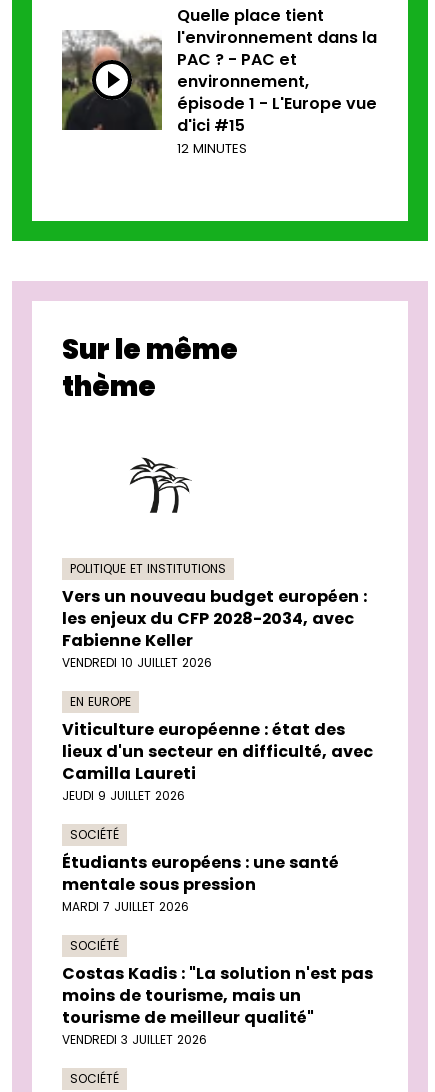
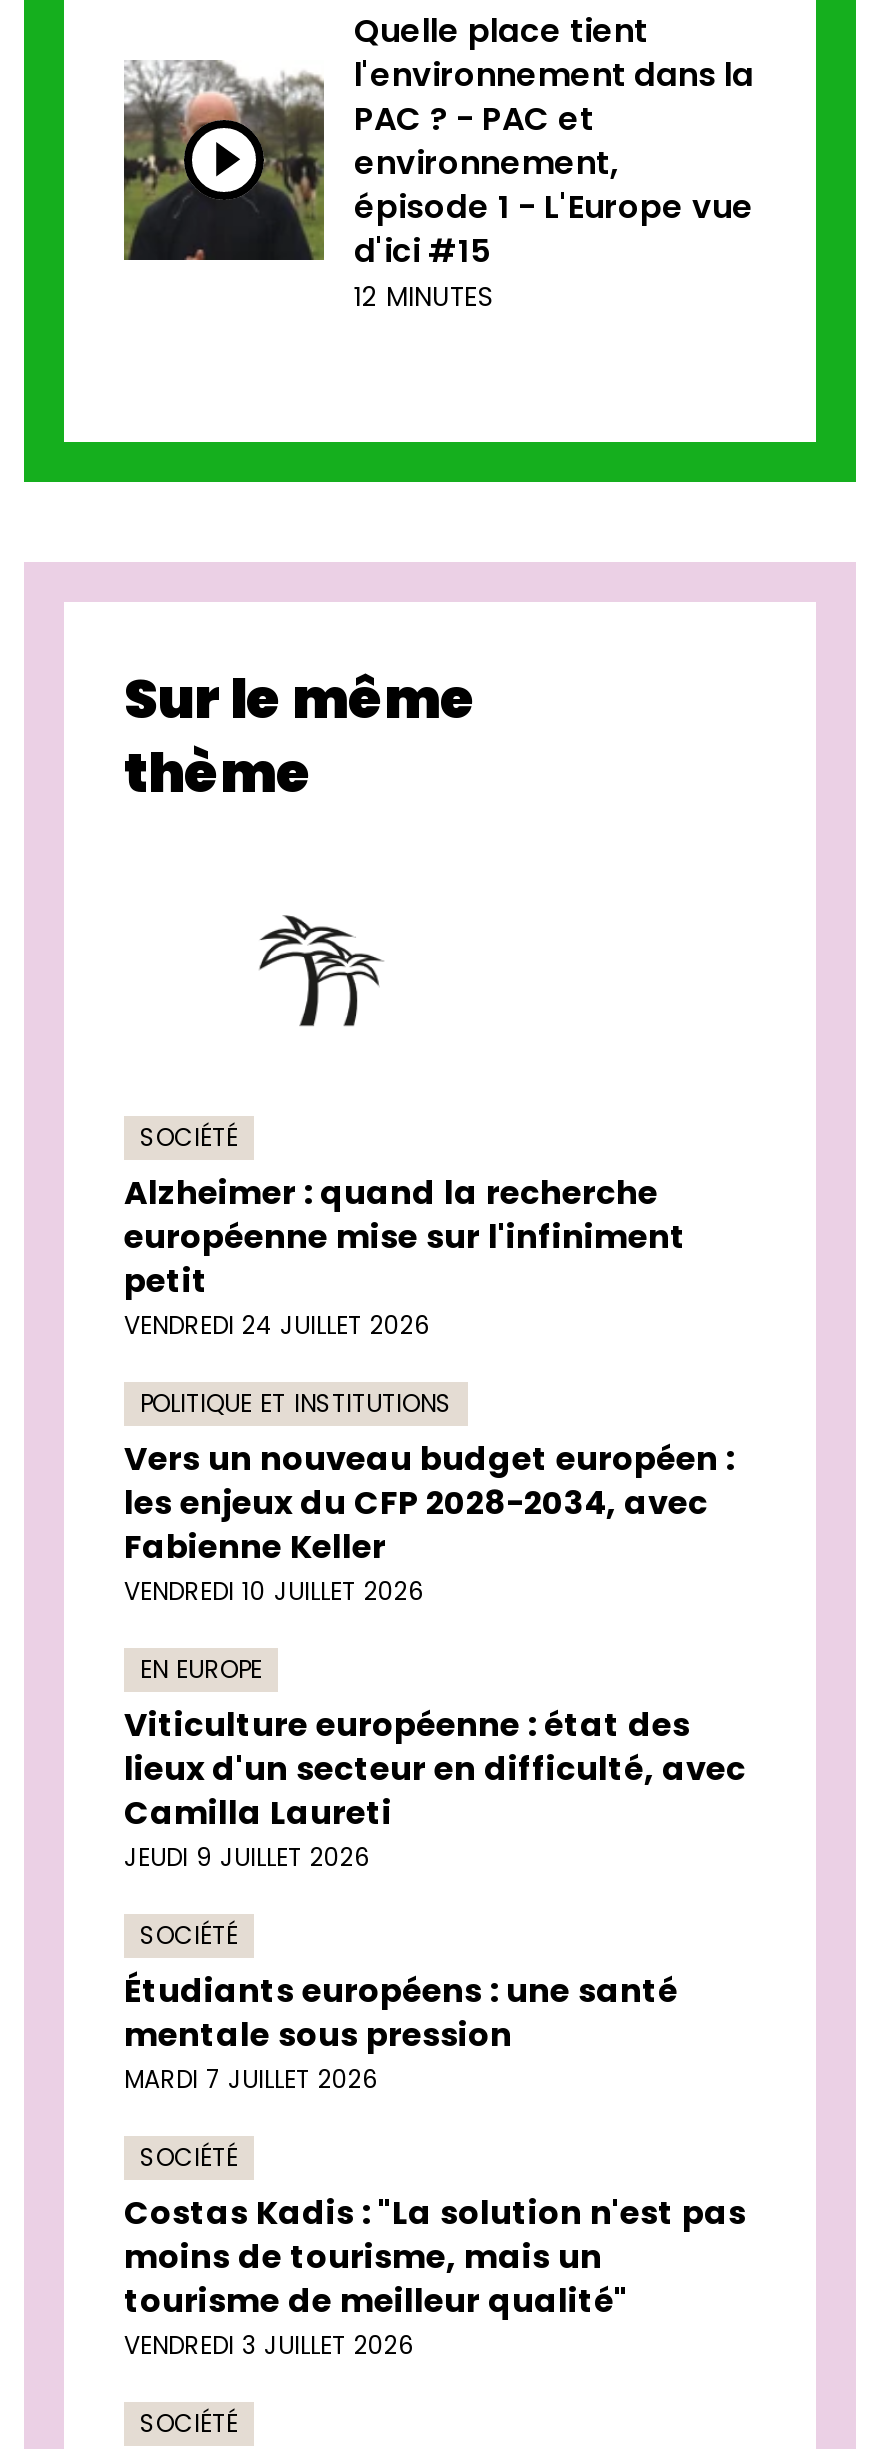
+ SOCIÉTÉ
+ Alzheimer : quand la recherche
+ européenne mise sur l'infiniment
+ petit
+ VENDREDI 24 JUILLET 2026
